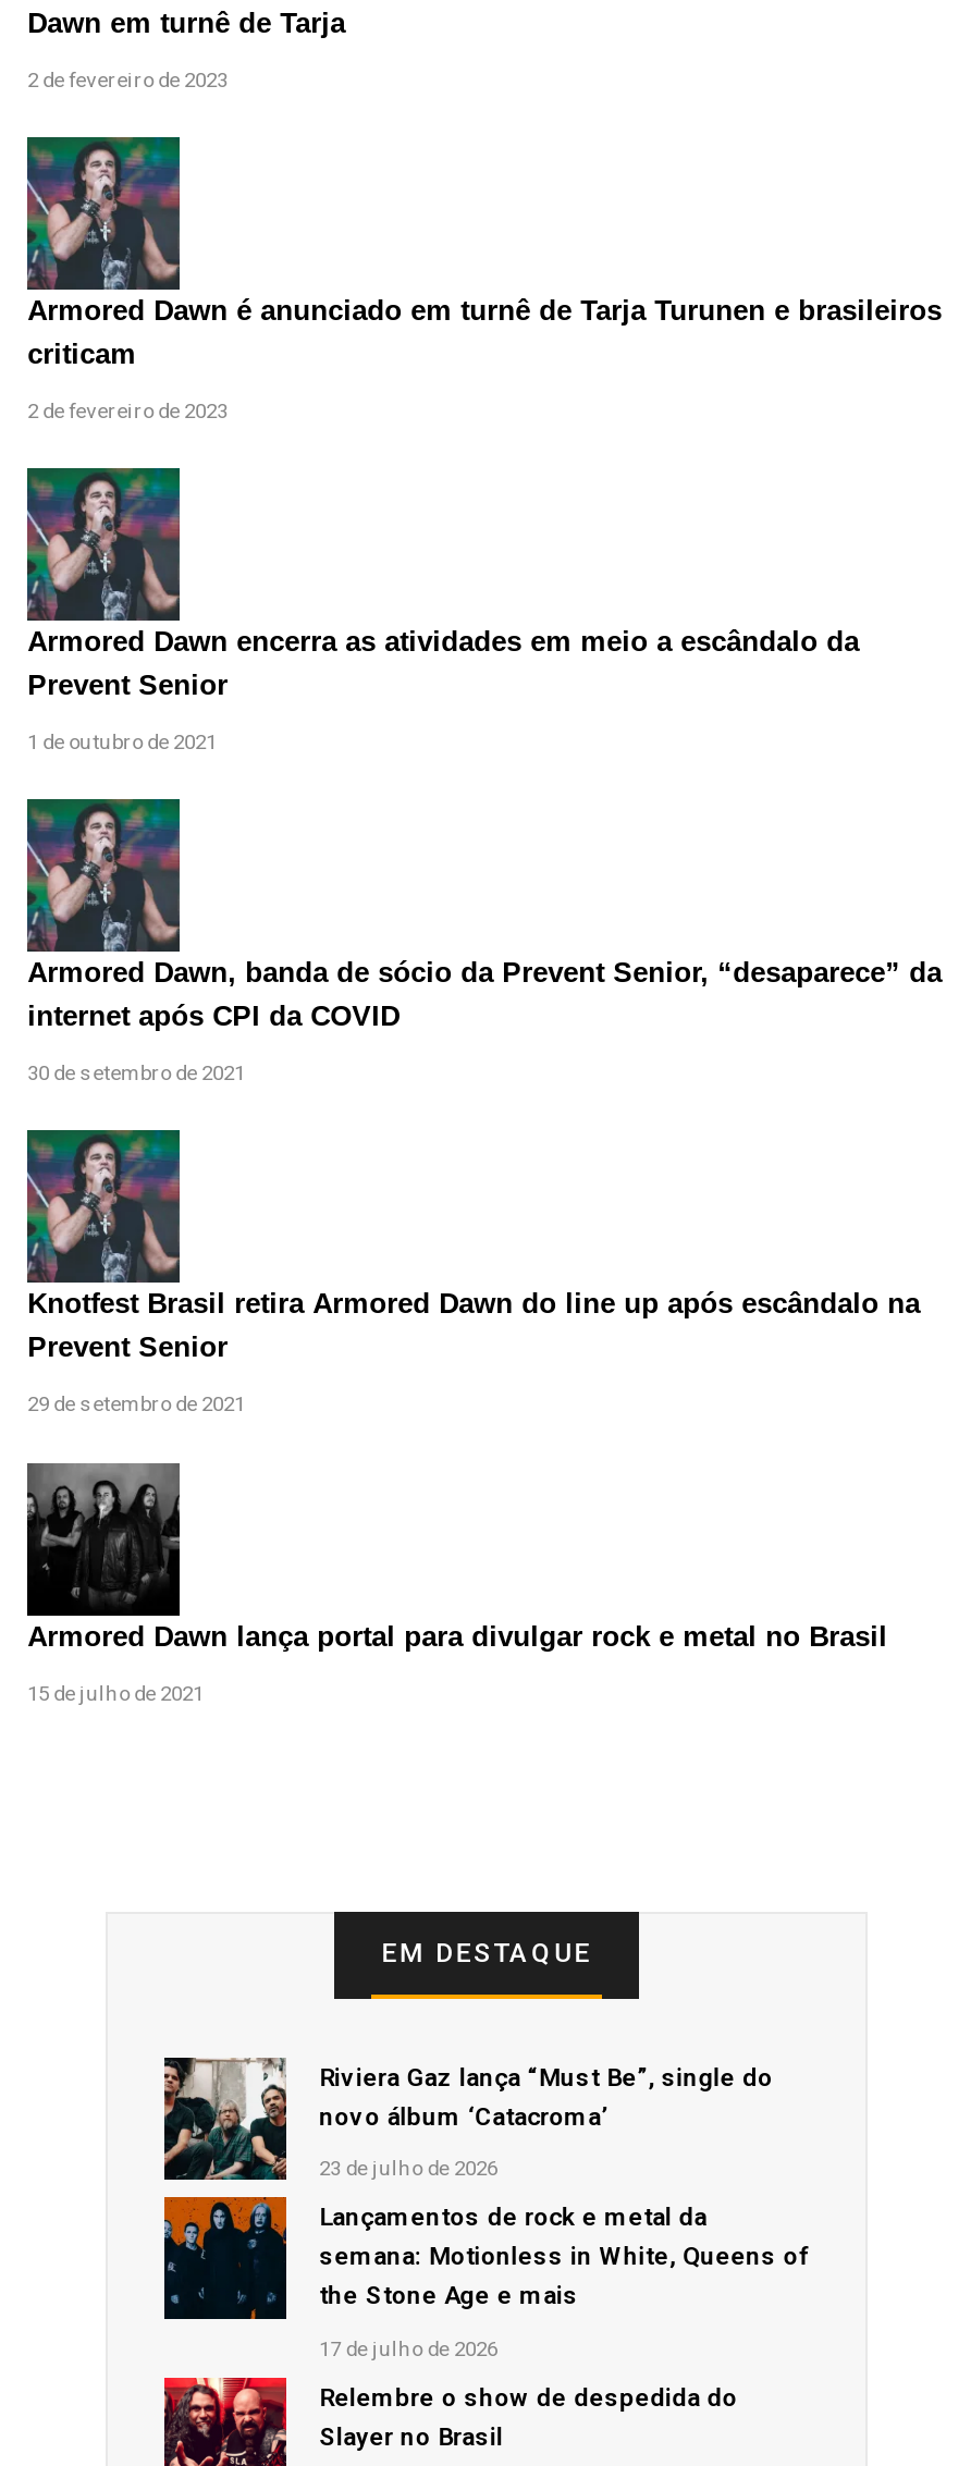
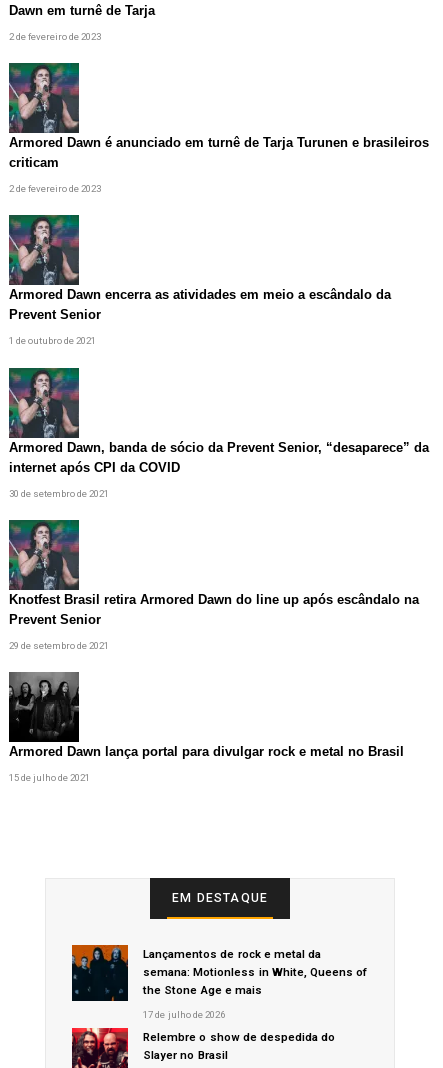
- [image]
- Riviera Gaz lança “Must Be”, single do
- novo álbum ‘Catacroma’
- 23 de julho de 2026
